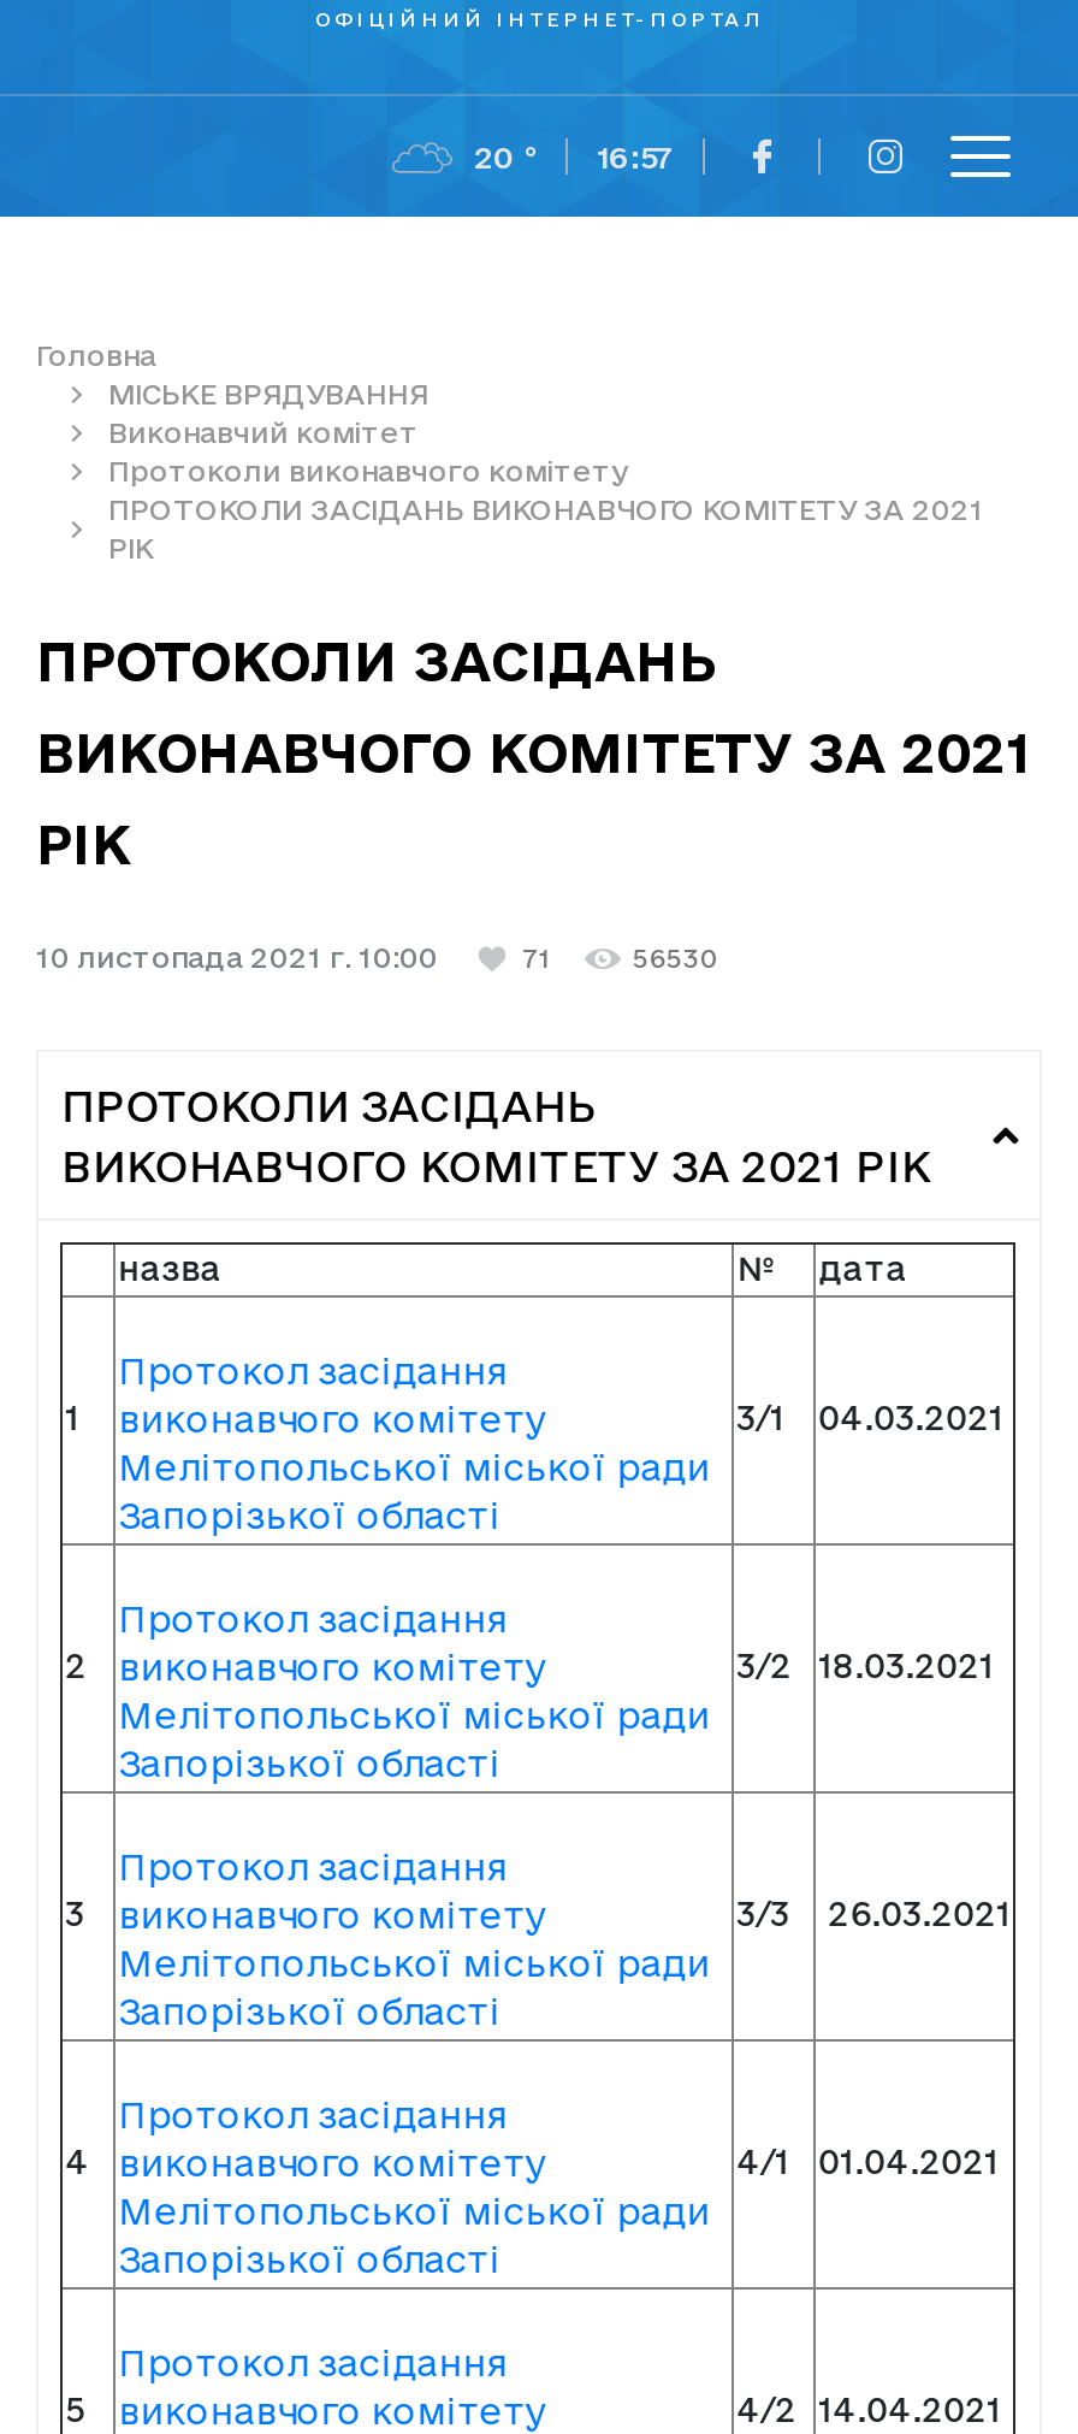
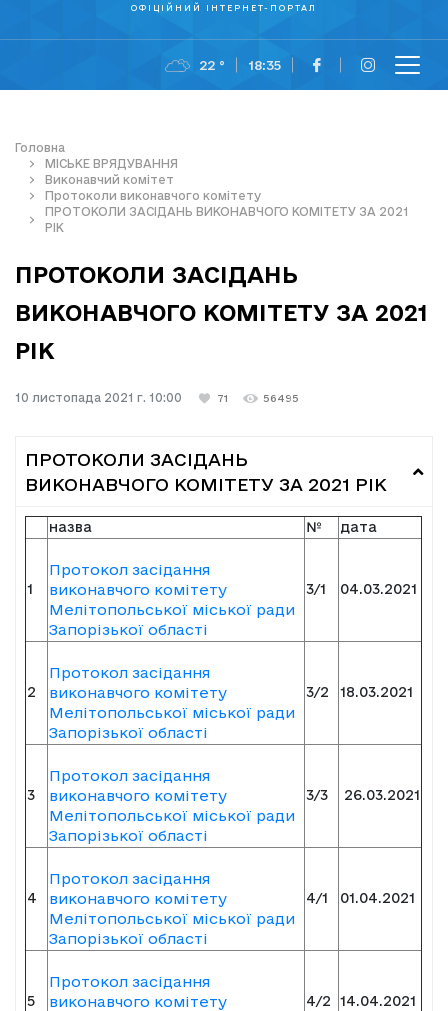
- 20 °
+ 22 °

- 16:57
+ 18:35

- 56530
+ 56495
